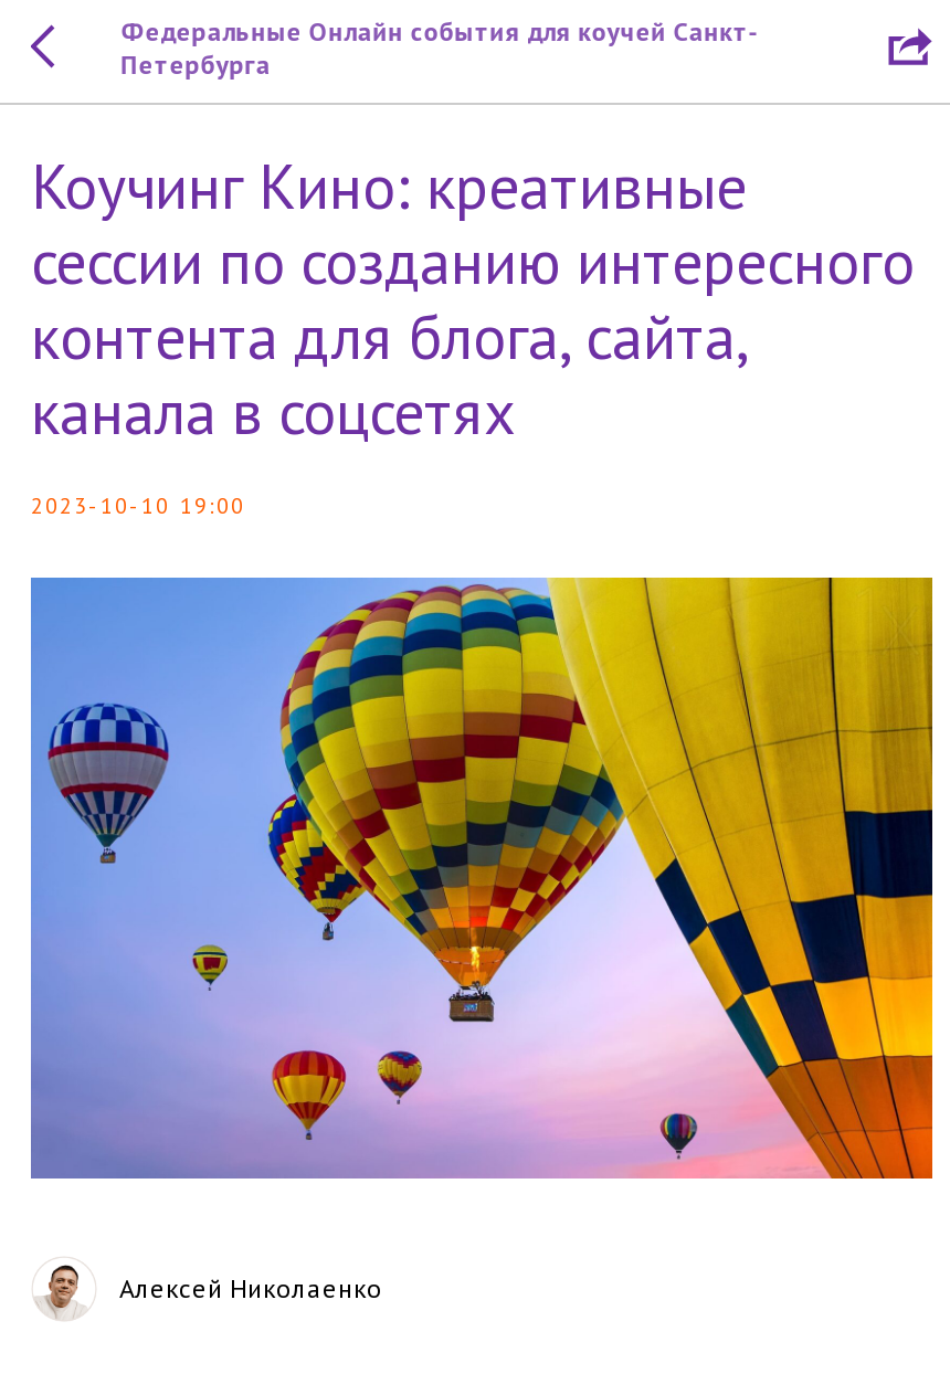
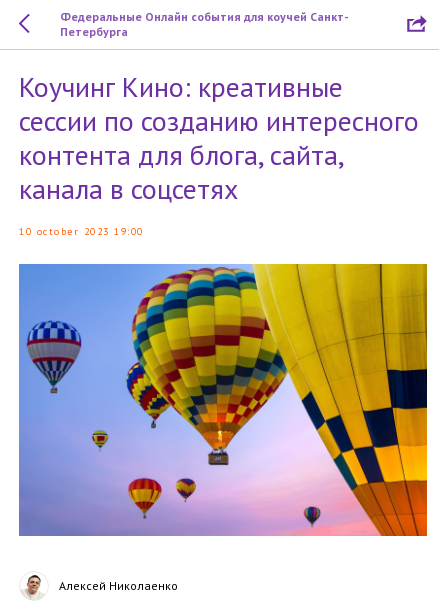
- 2023-10-10 19:00
+ 10 october 2023 19:00
